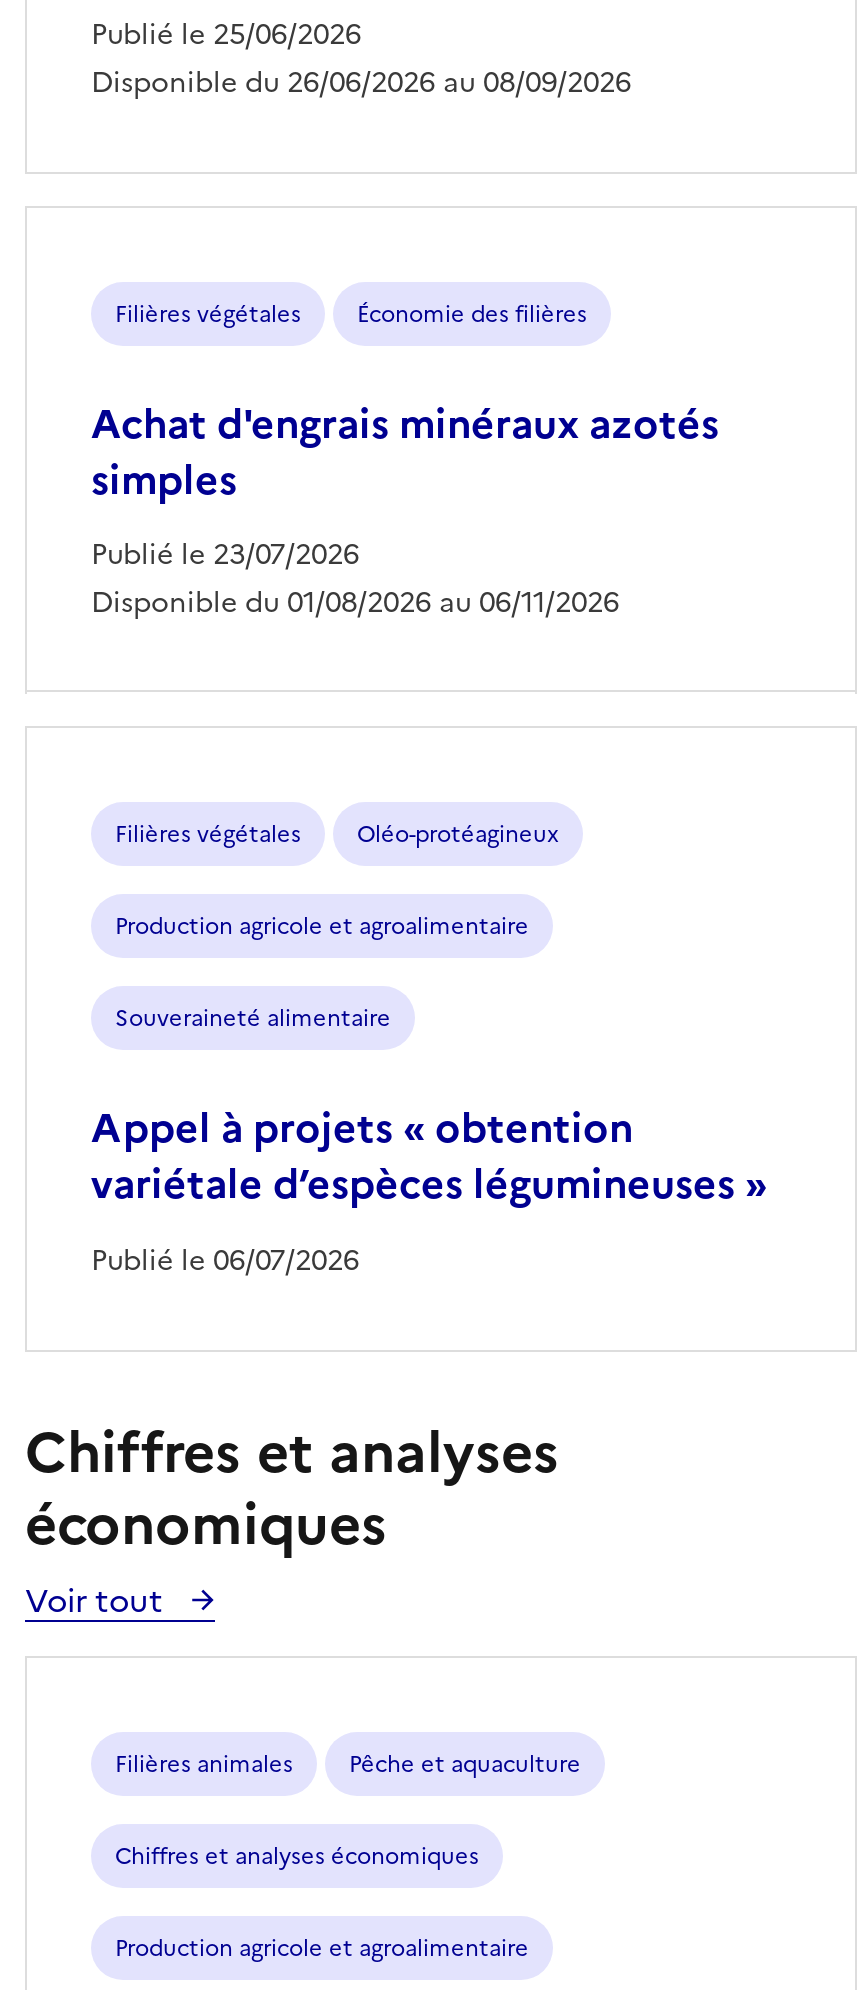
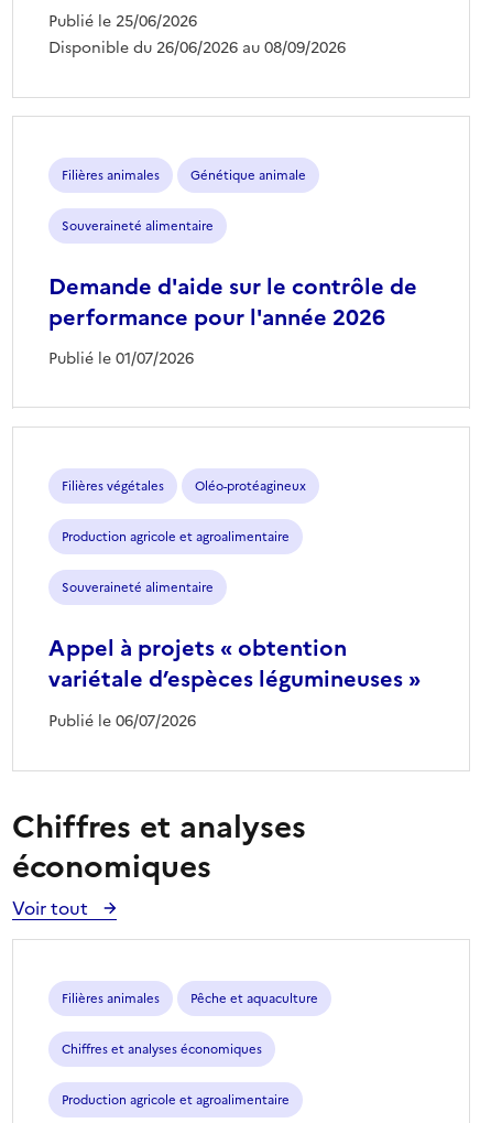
- Filières végétales
- Économie des filières
- Achat d'engrais minéraux azotés
- simples
- Publié le 23/07/2026
- Disponible du 01/08/2026 au 06/11/2026
+ Filières animales
+ Génétique animale
+ Souveraineté alimentaire
+ Demande d'aide sur le contrôle de
+ performance pour l'année 2026
+ Publié le 01/07/2026
